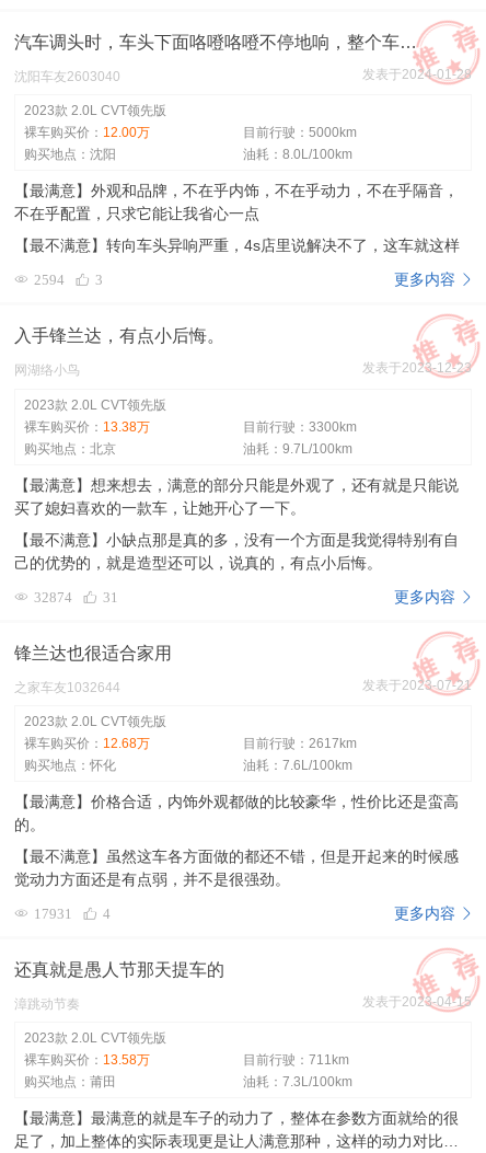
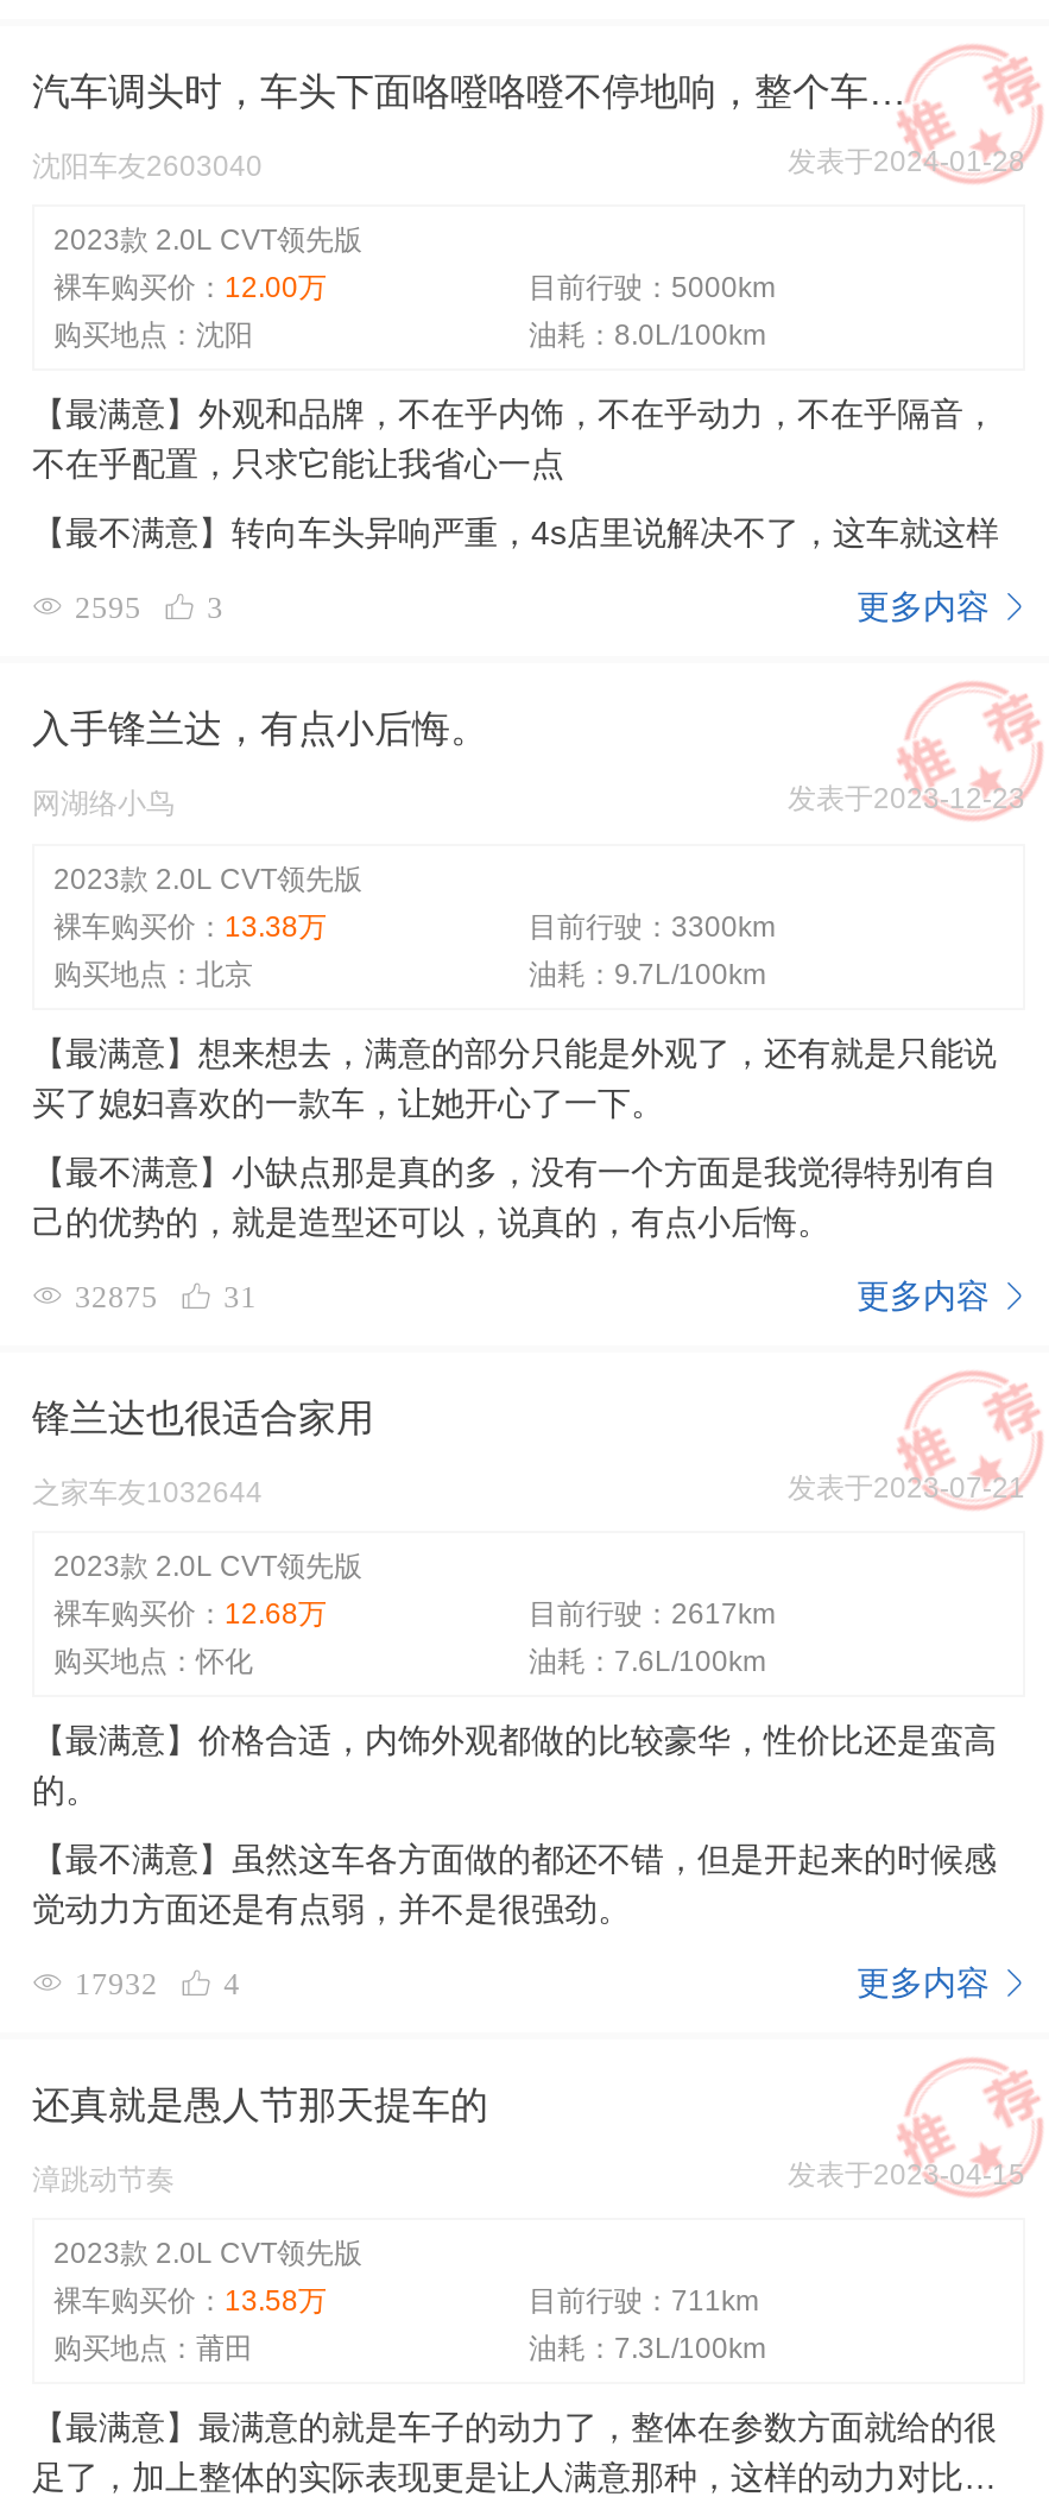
- 2594
+ 2595

- 32874
+ 32875

- 17931
+ 17932
